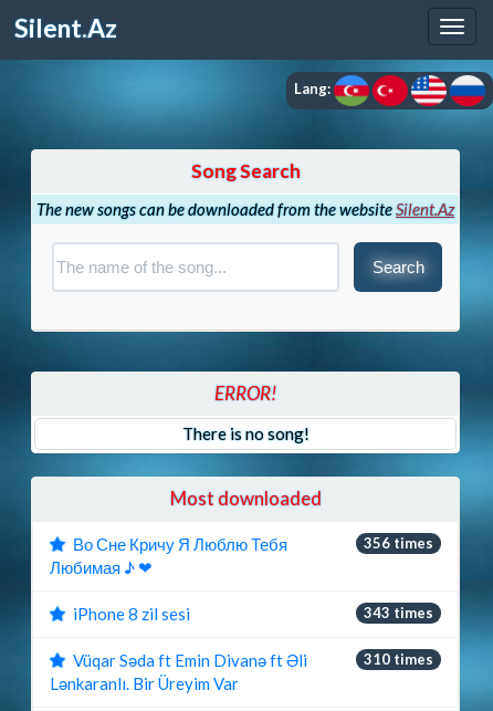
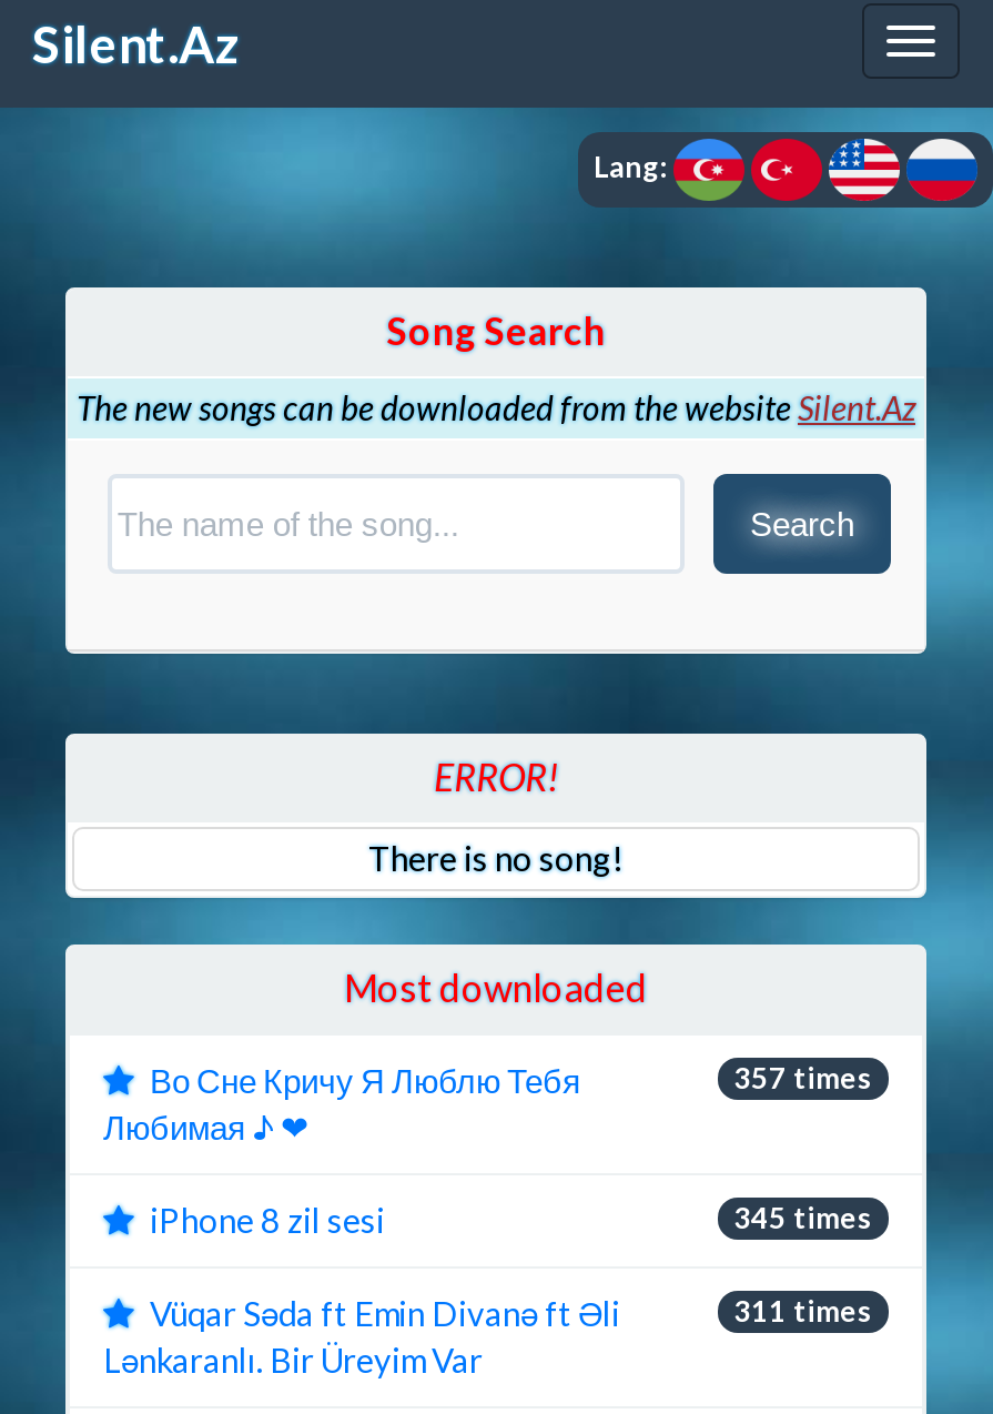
- 356 times
+ 357 times

- 343 times
+ 345 times

- 310 times
+ 311 times
